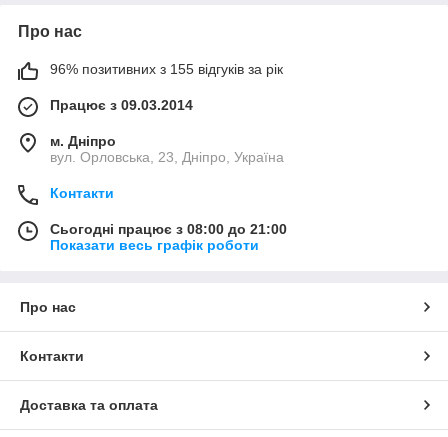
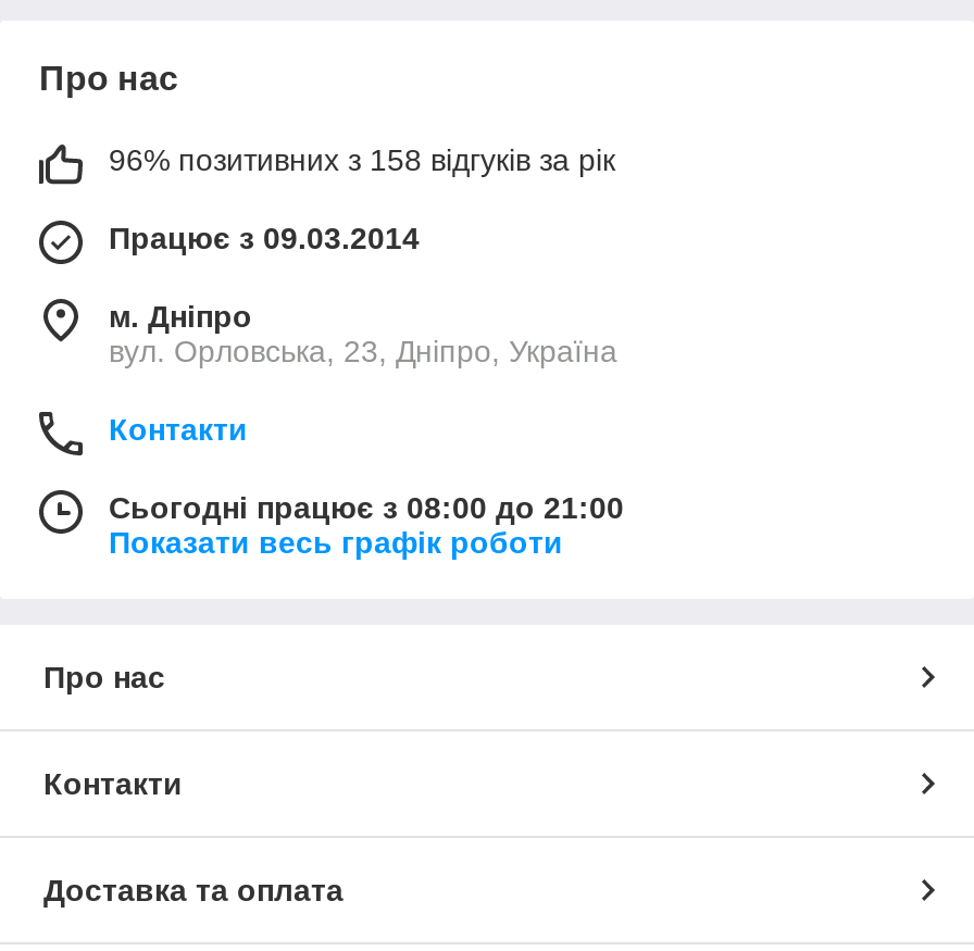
- 96% позитивних з 155 відгуків за рік
+ 96% позитивних з 158 відгуків за рік
